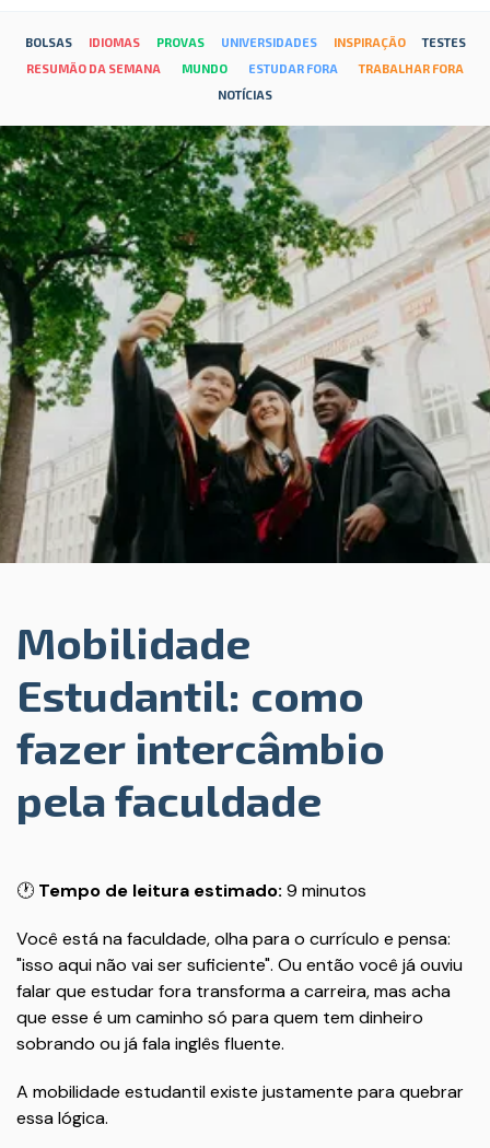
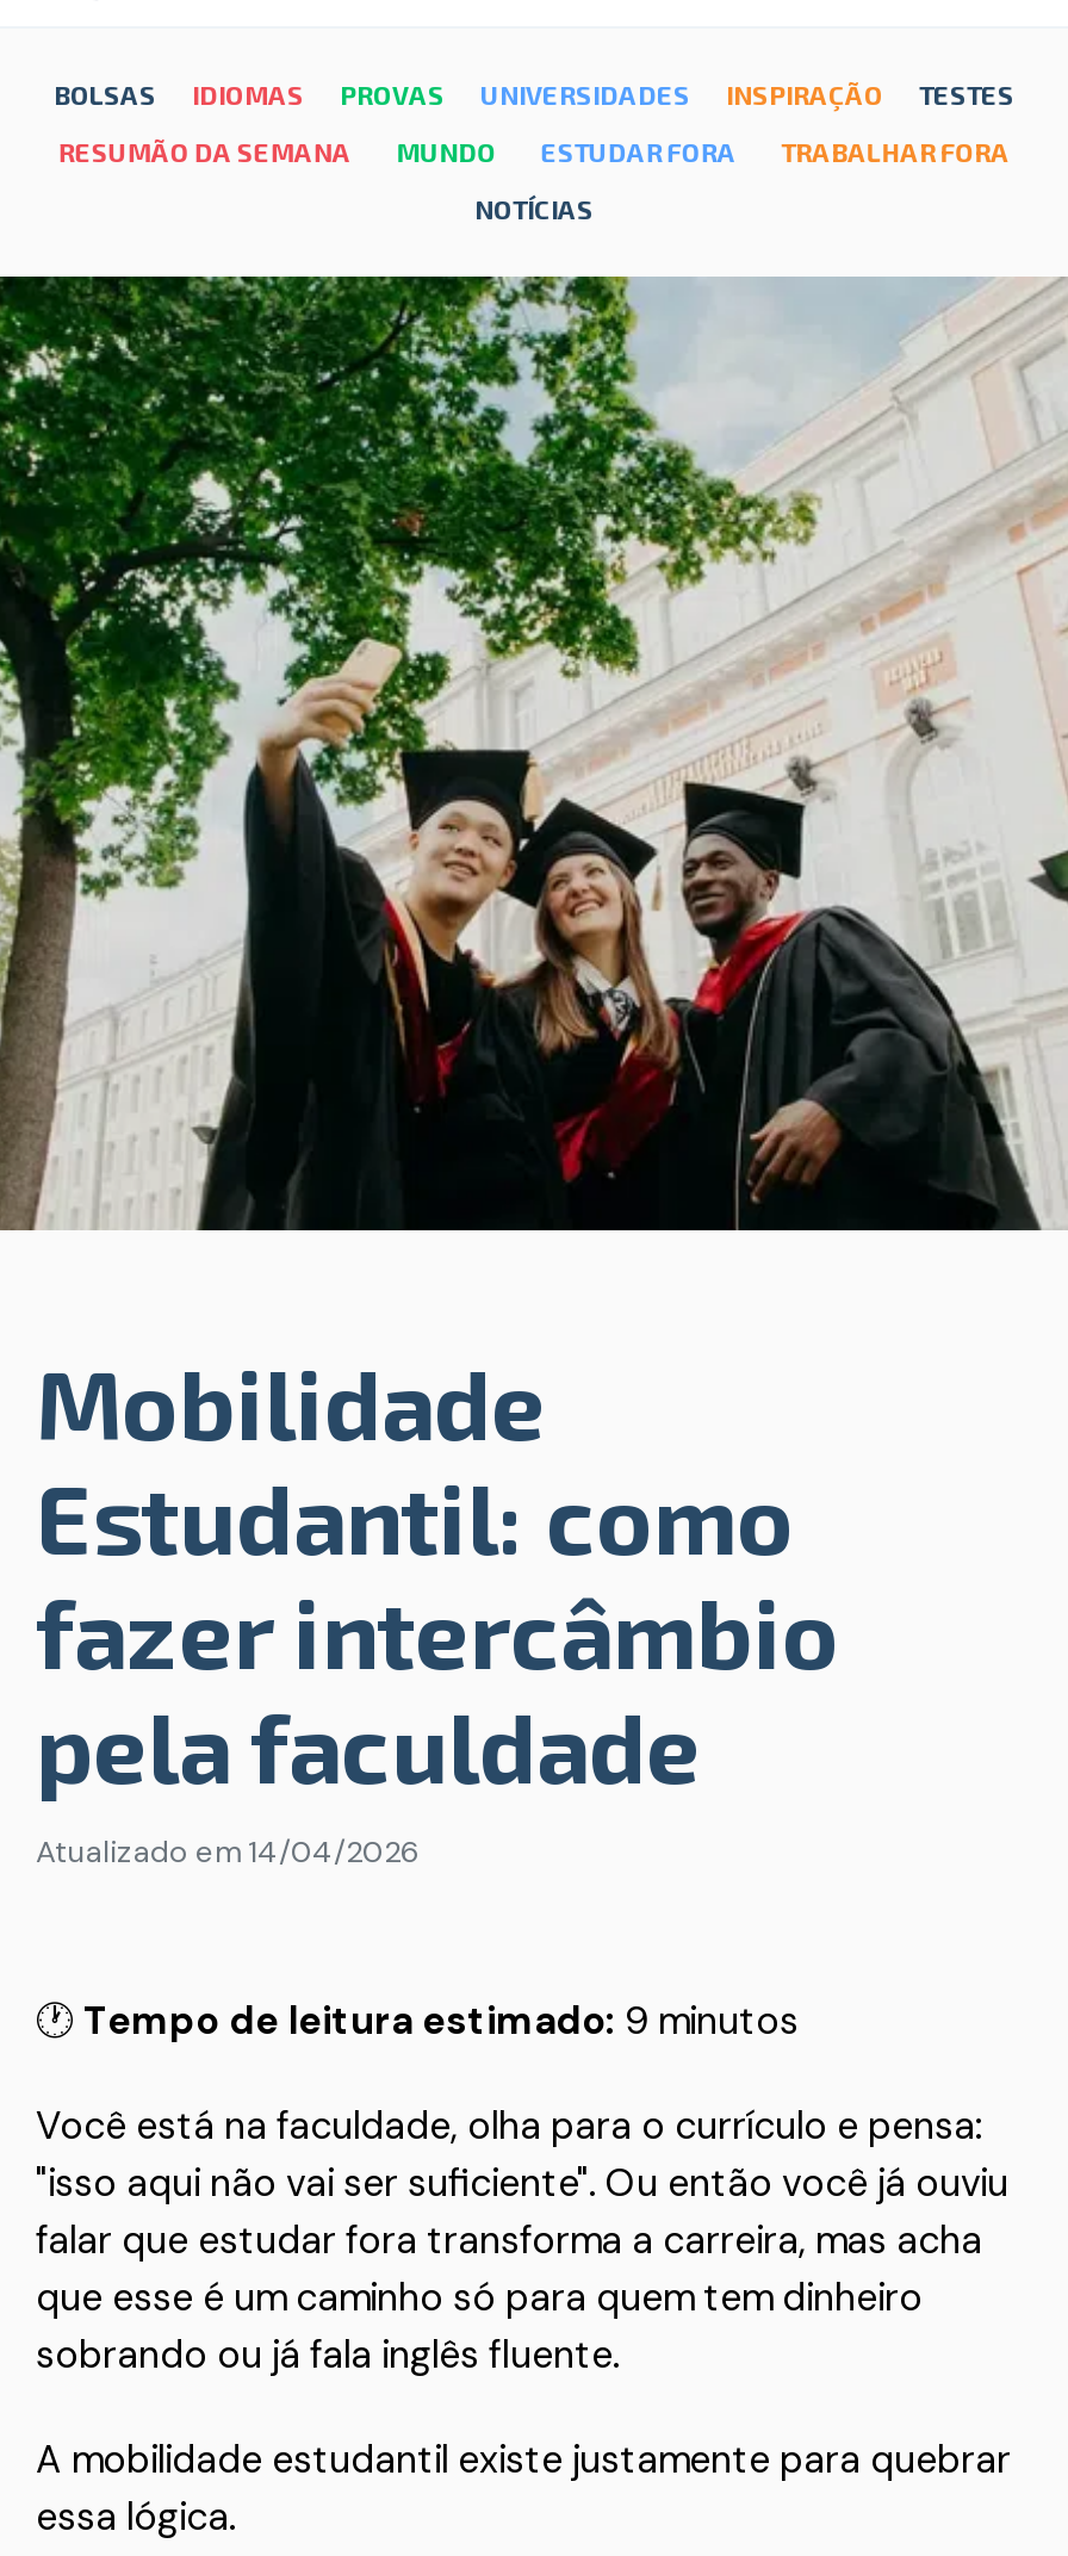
+ Atualizado em 14/04/2026
